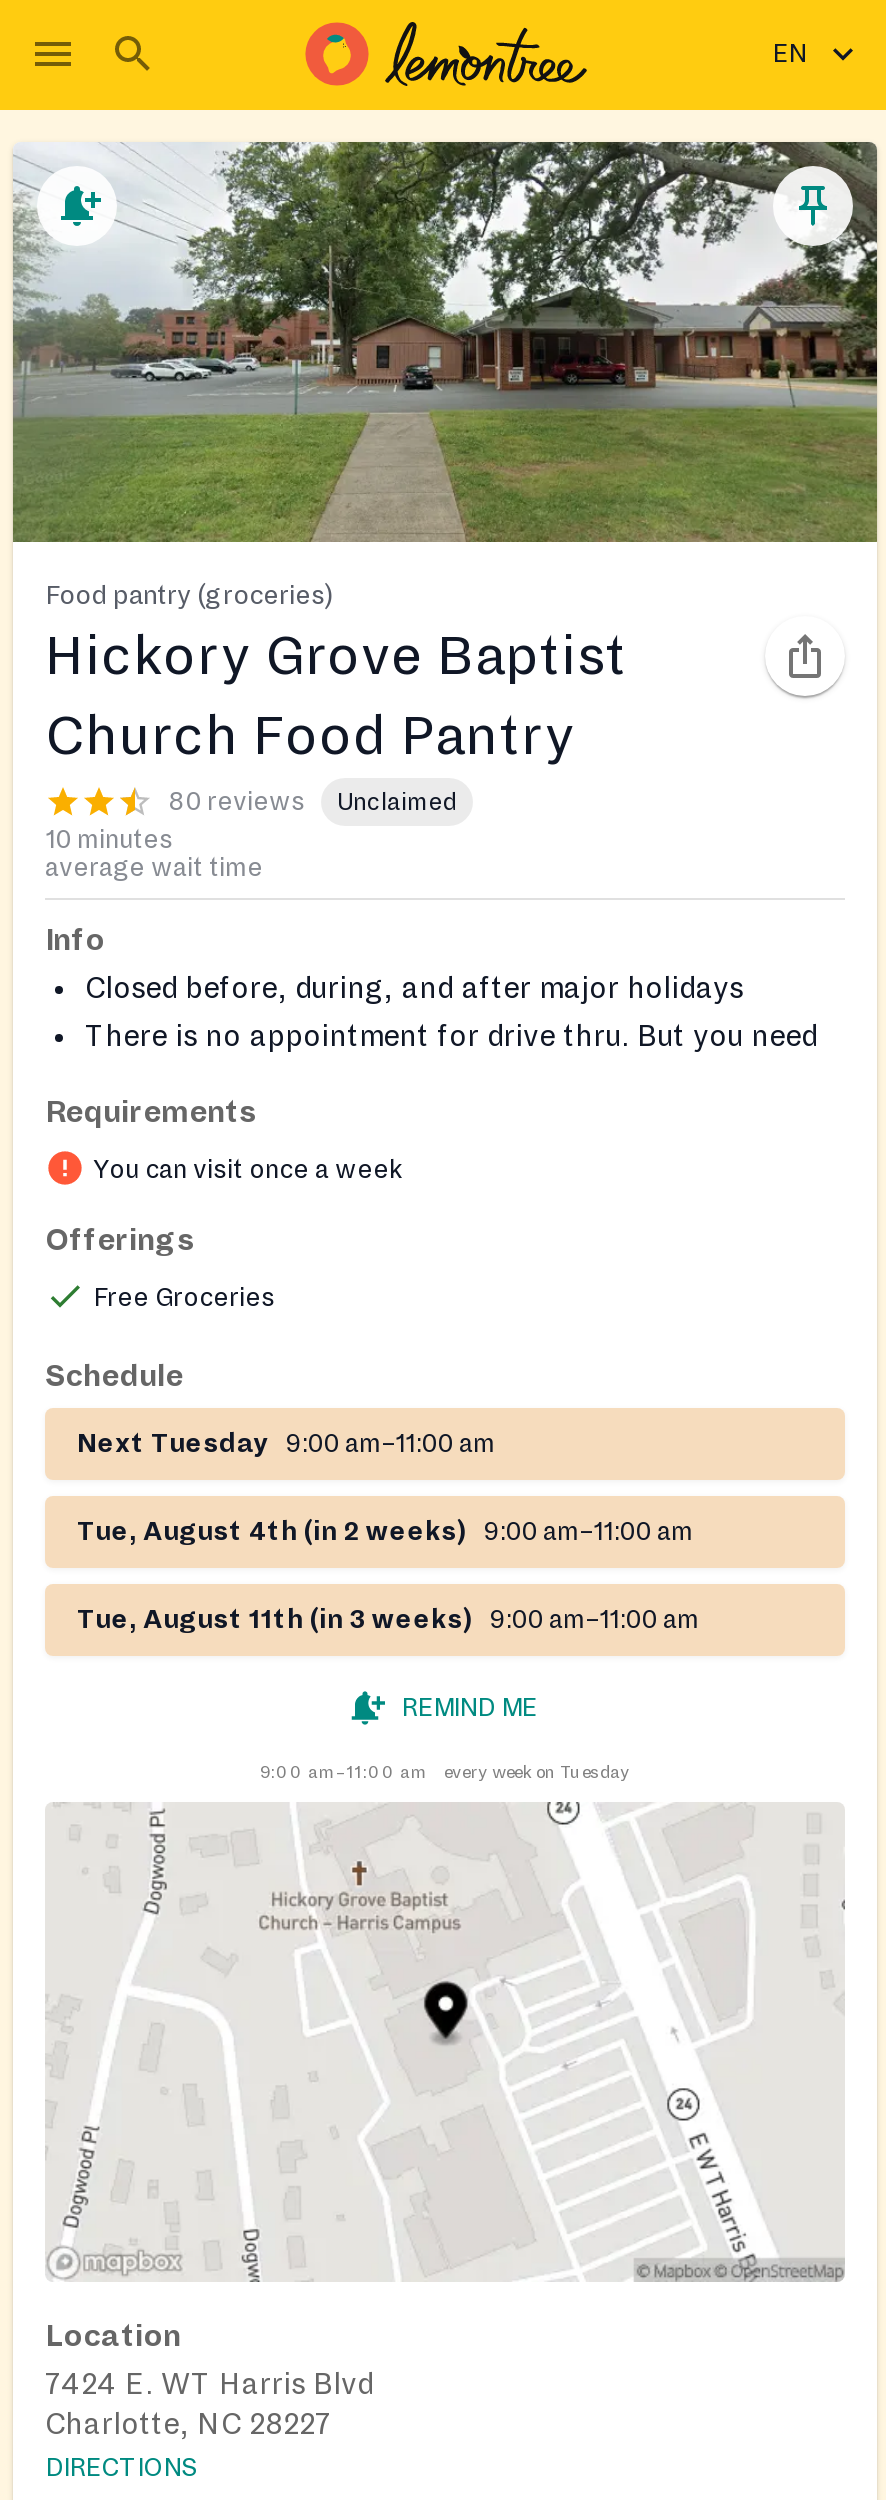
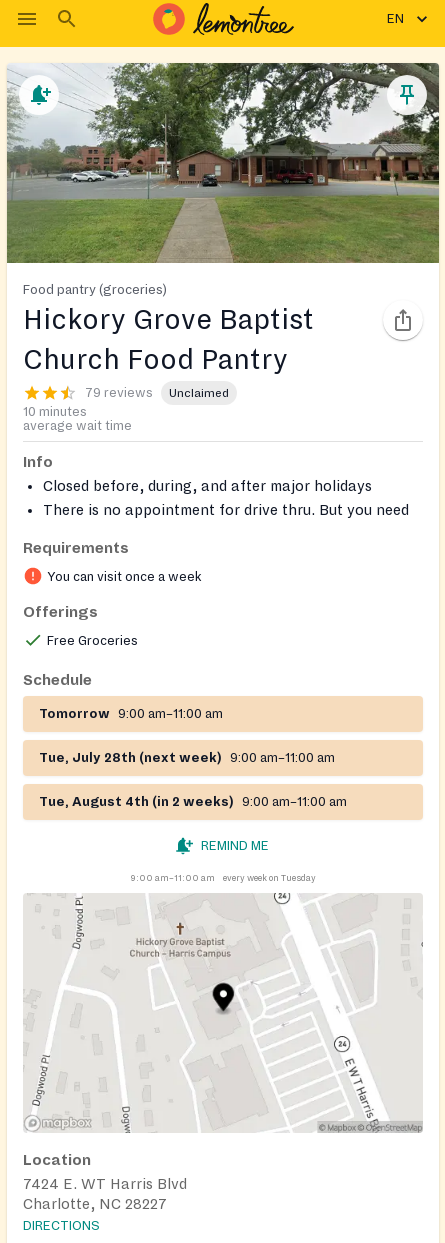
- 80 reviews Unclaimed
+ 79 reviews Unclaimed

- Next Tuesday 9:00 am–11:00 am
+ Tomorrow 9:00 am–11:00 am
+ Tue, July 28th (next week) 9:00 am–11:00 am

moved down: Tue, August 4th (in 2 weeks) 9:00 am–11:00 am

- Tue, August 11th (in 3 weeks) 9:00 am–11:00 am
